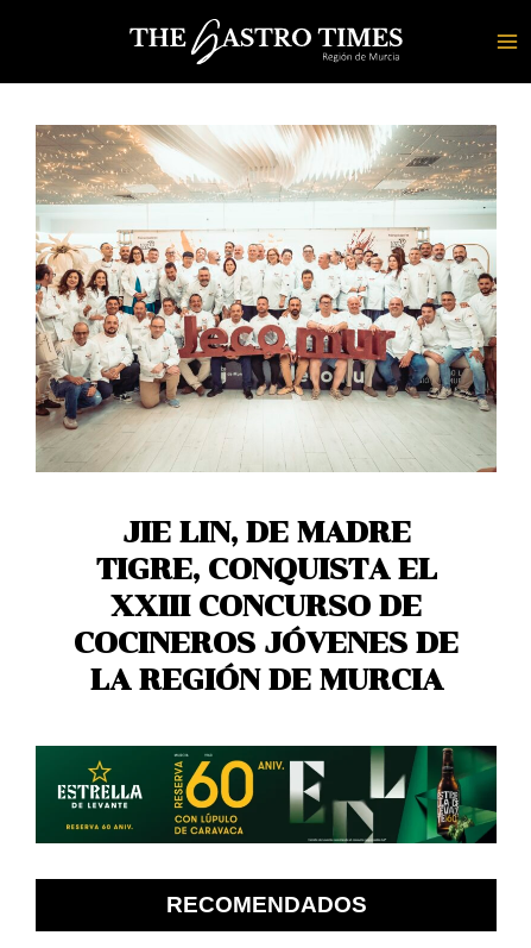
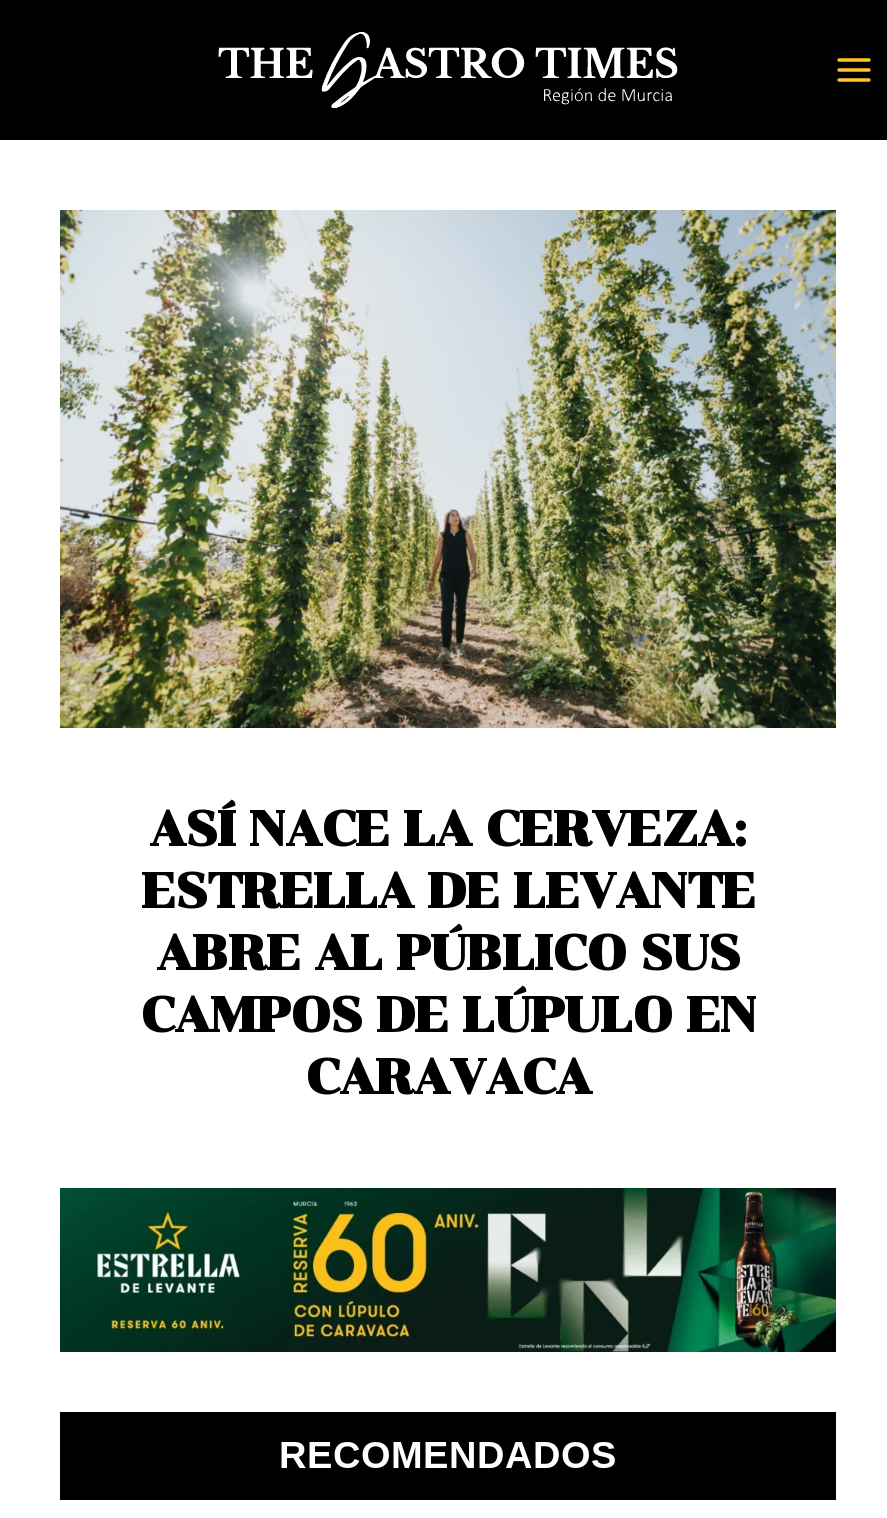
- [image]
- JIE LIN, DE MADRE
- TIGRE, CONQUISTA EL
- XXIII CONCURSO DE
- COCINEROS JÓVENES DE
- LA REGIÓN DE MURCIA
+ [image]
+ ASÍ NACE LA CERVEZA:
+ ESTRELLA DE LEVANTE
+ ABRE AL PÚBLICO SUS
+ CAMPOS DE LÚPULO EN
+ CARAVACA
